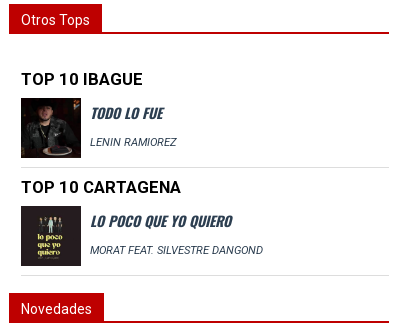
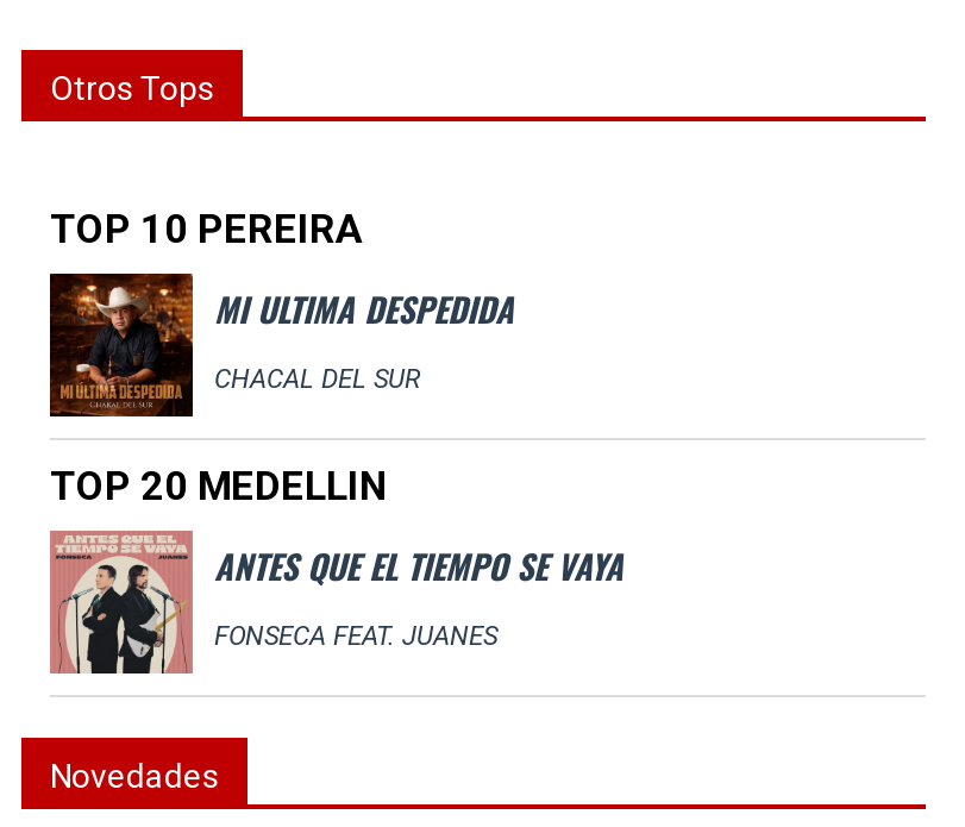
- TOP 10 IBAGUE
+ TOP 10 PEREIRA

- [image]
- TODO LO FUE
+ [image]
+ MI ULTIMA DESPEDIDA

- LENIN RAMIOREZ
+ CHACAL DEL SUR

- TOP 10 CARTAGENA
+ TOP 20 MEDELLIN

- [image]
- LO POCO QUE YO QUIERO
+ [image]
+ ANTES QUE EL TIEMPO SE VAYA

- MORAT FEAT. SILVESTRE DANGOND
+ FONSECA FEAT. JUANES
